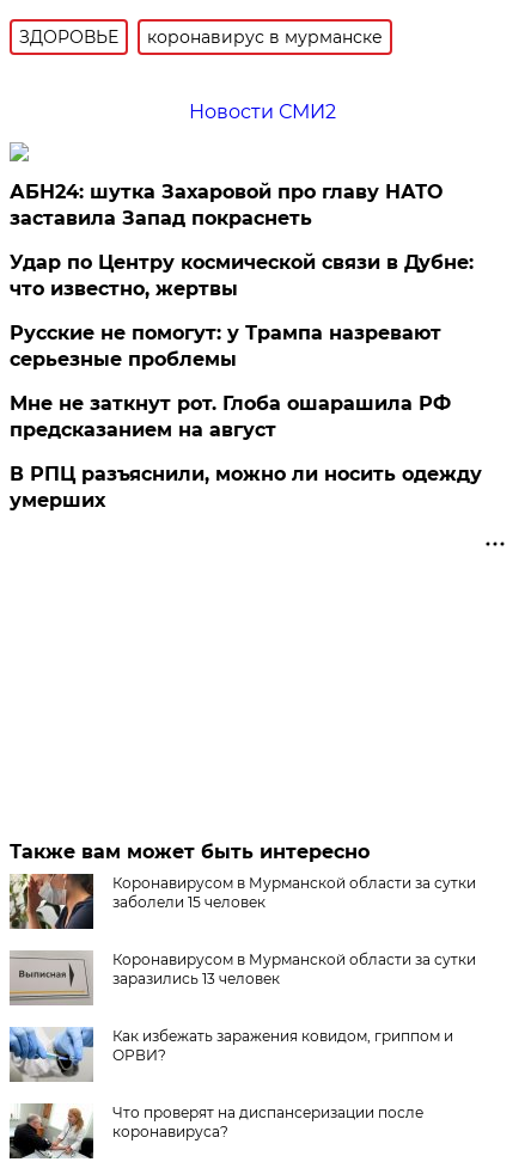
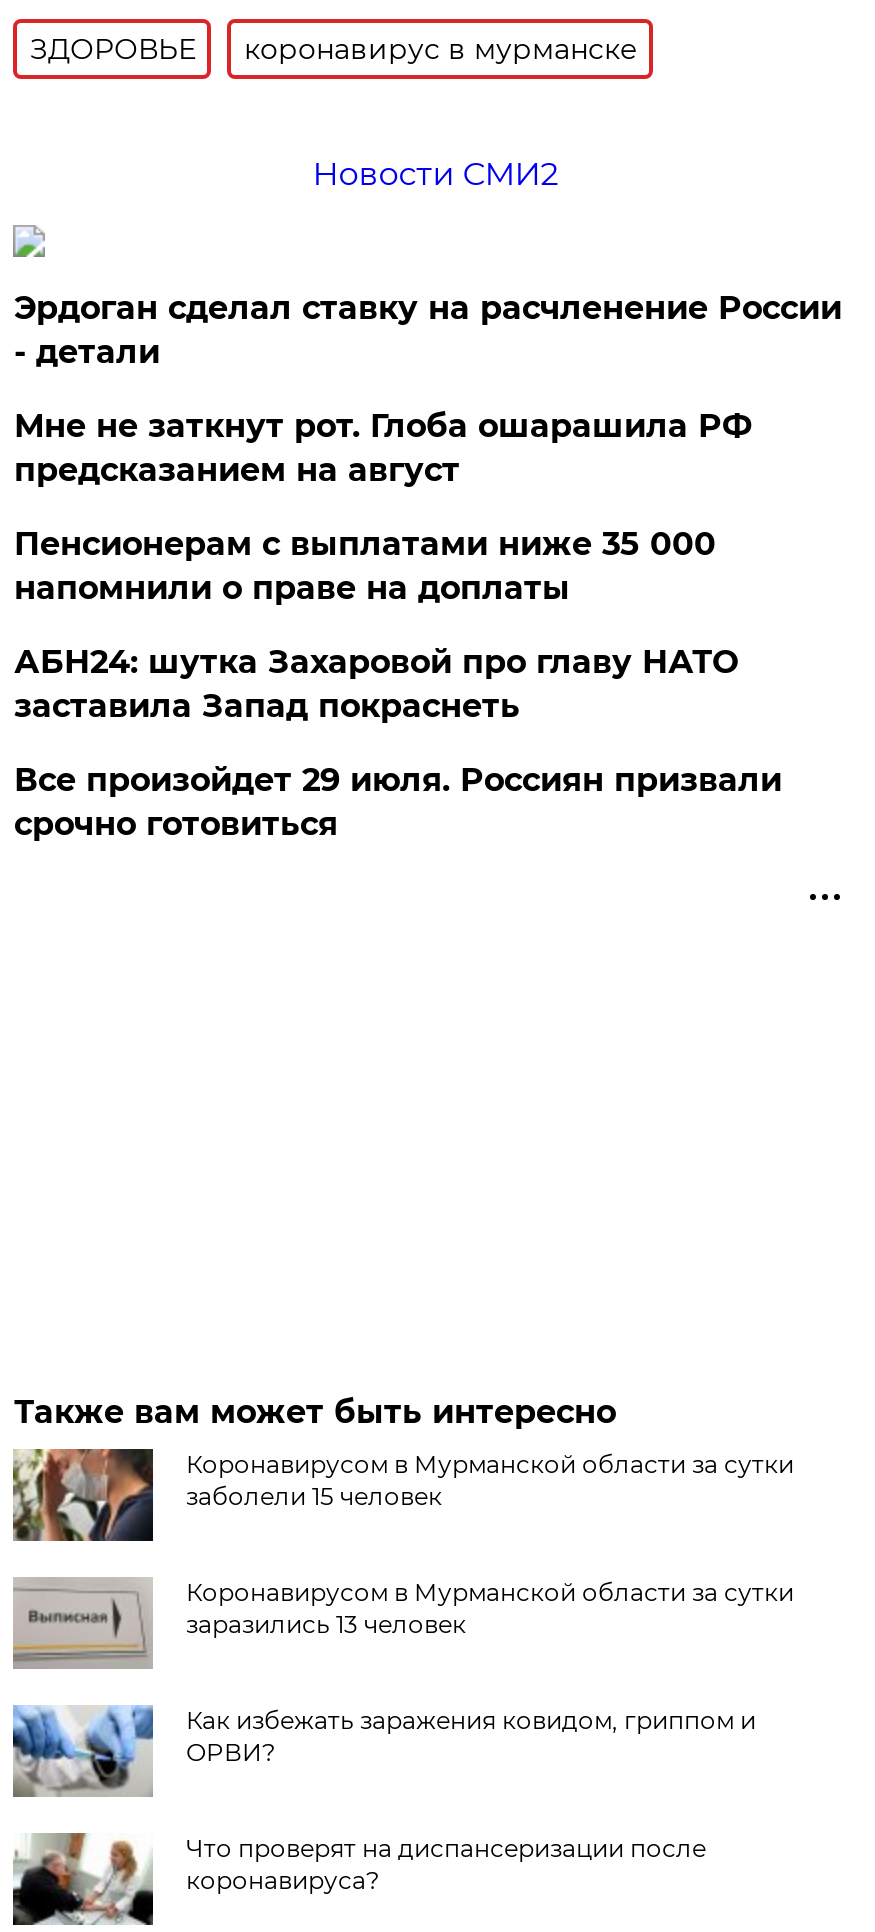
+ Эрдоган сделал ставку на расчленение России
+ - детали
+ Пенсионерам с выплатами ниже 35 000
+ напомнили о праве на доплаты

moved down: АБН24: шутка Захаровой про главу НАТО | заставила Запад покраснеть

- Удар по Центру космической связи в Дубне:
- что известно, жертвы
- Русские не помогут: у Трампа назревают
- серьезные проблемы
- В РПЦ разъяснили, можно ли носить одежду
- умерших
+ Все произойдет 29 июля. Россиян призвали
+ срочно готовиться

moved up: Мне не заткнут рот. Глоба ошарашила РФ | предсказанием на август
